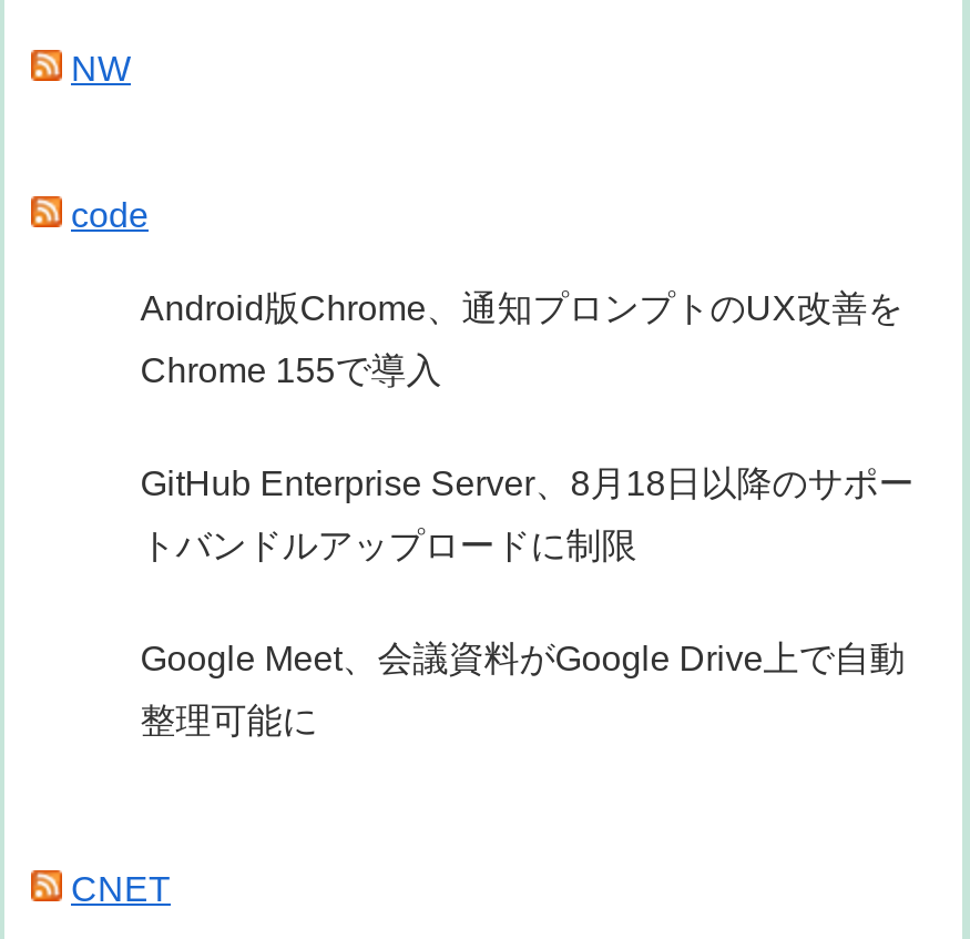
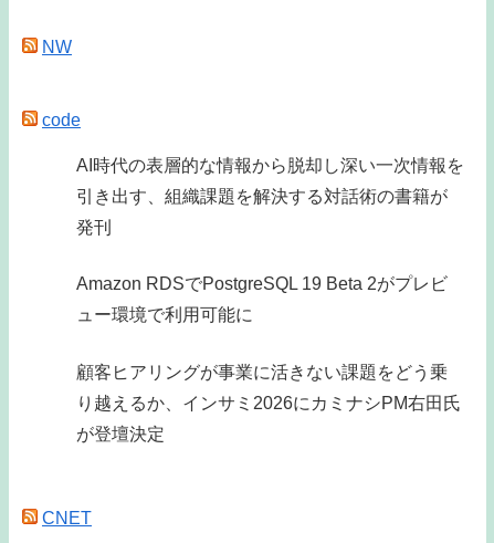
- Android版Chrome、通知プロンプトのUX改善を
- Chrome 155で導入
- GitHub Enterprise Server、8月18日以降のサポー
- トバンドルアップロードに制限
- Google Meet、会議資料がGoogle Drive上で自動
- 整理可能に
+ AI時代の表層的な情報から脱却し深い一次情報を
+ 引き出す、組織課題を解決する対話術の書籍が
+ 発刊
+ Amazon RDSでPostgreSQL 19 Beta 2がプレビ
+ ュー環境で利用可能に
+ 顧客ヒアリングが事業に活きない課題をどう乗
+ り越えるか、インサミ2026にカミナシPM右田氏
+ が登壇決定
